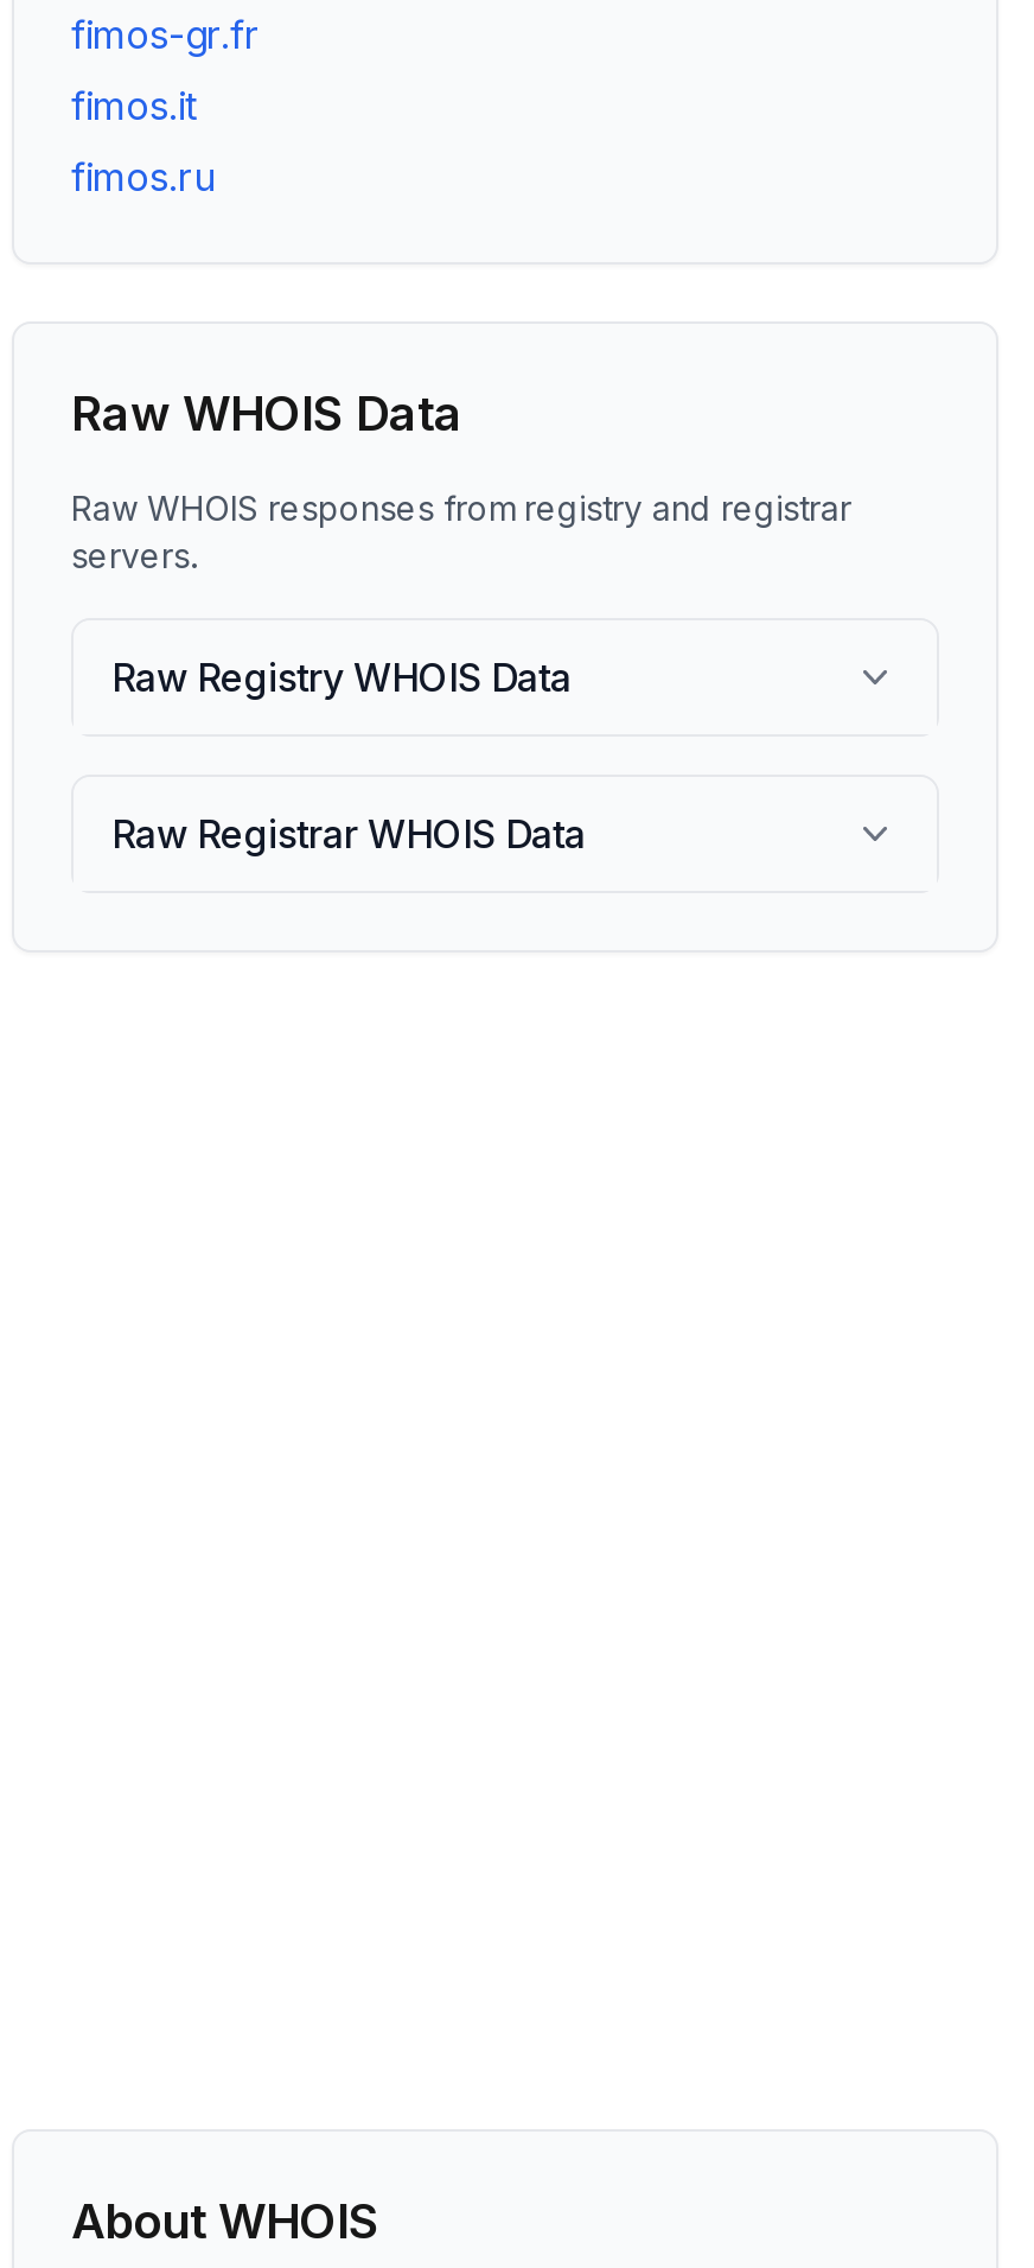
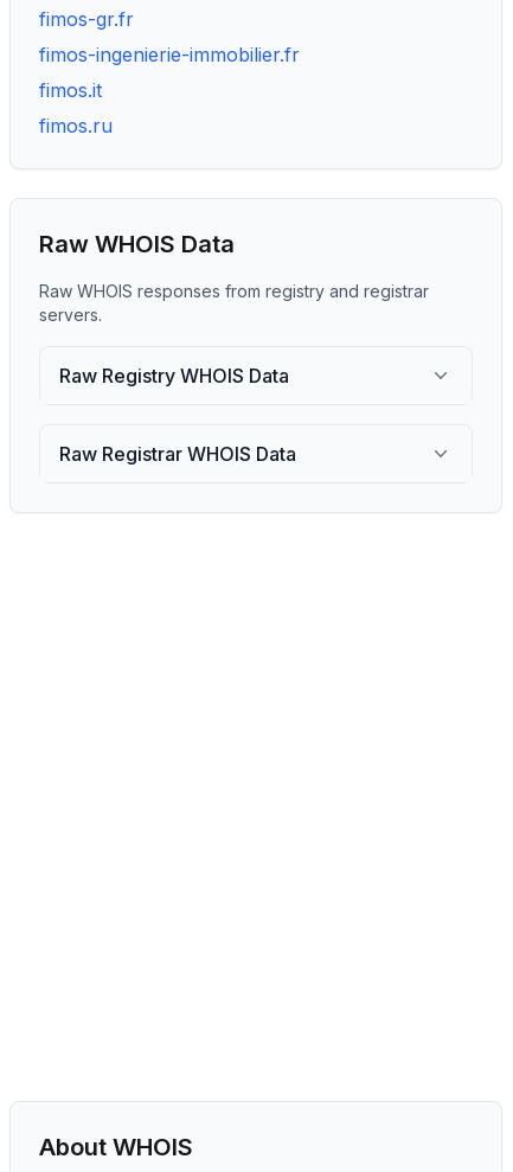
+ fimos-ingenierie-immobilier.fr
